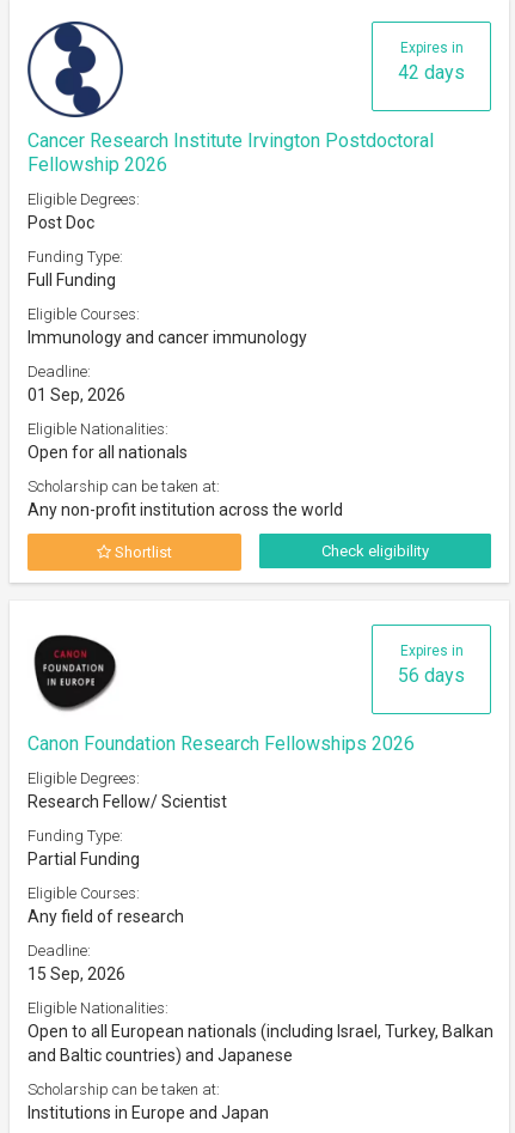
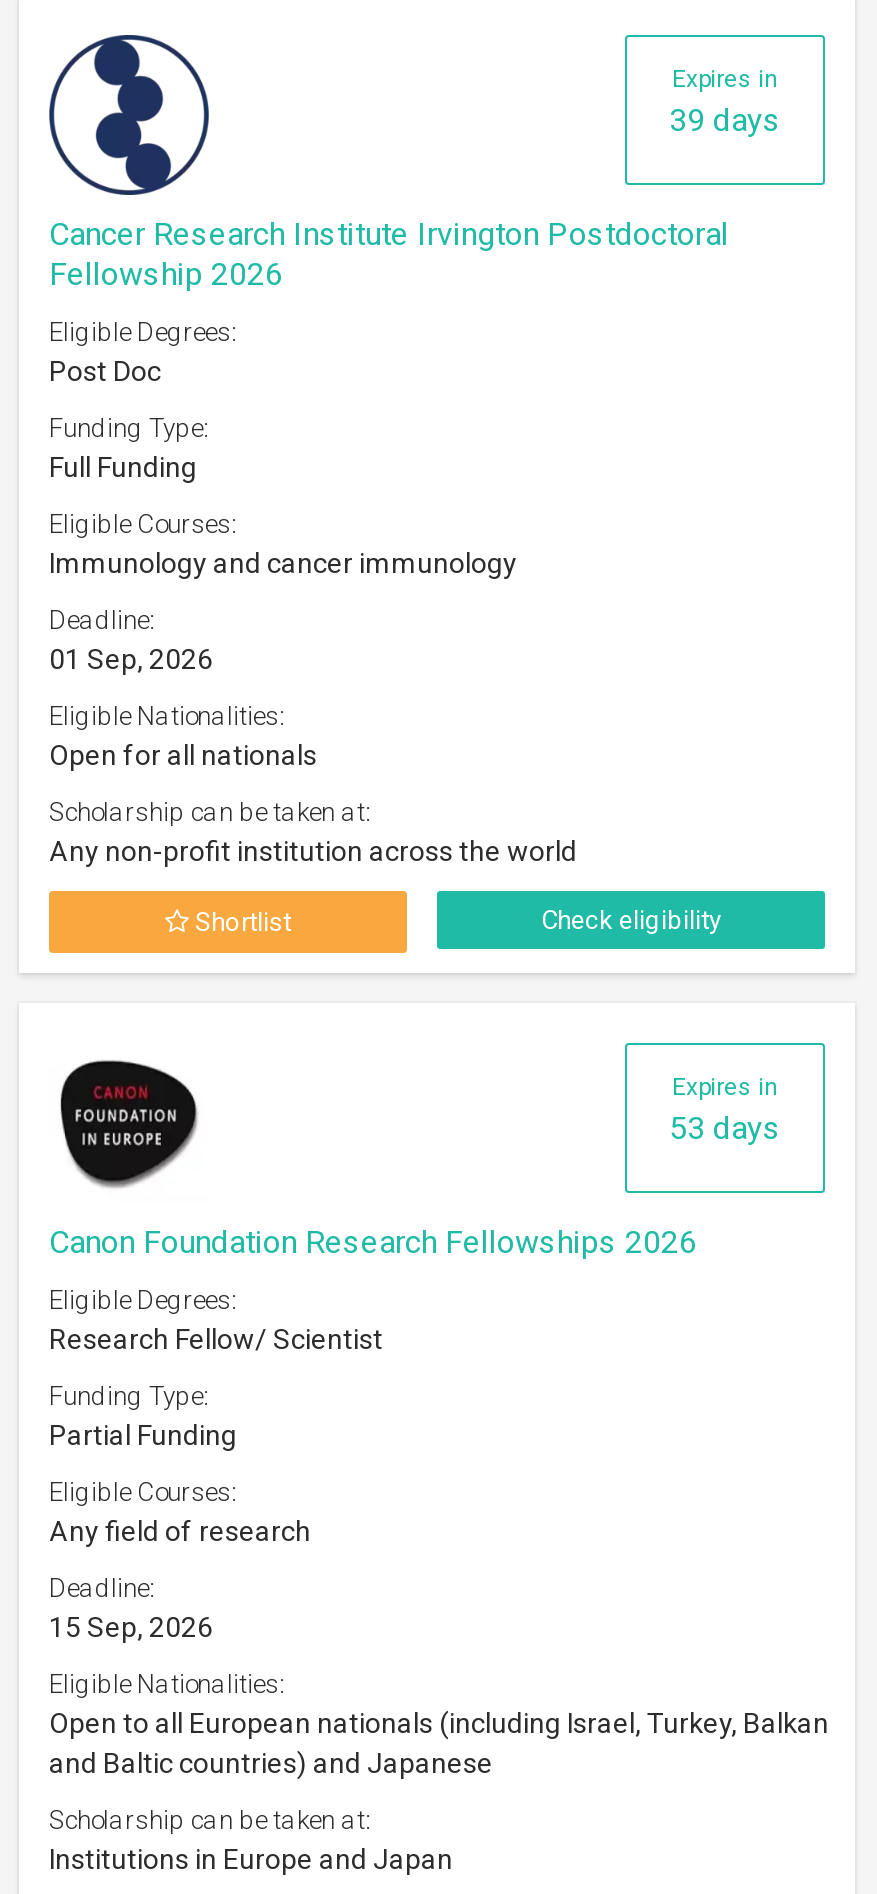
- 42 days
+ 39 days

- 56 days
+ 53 days
